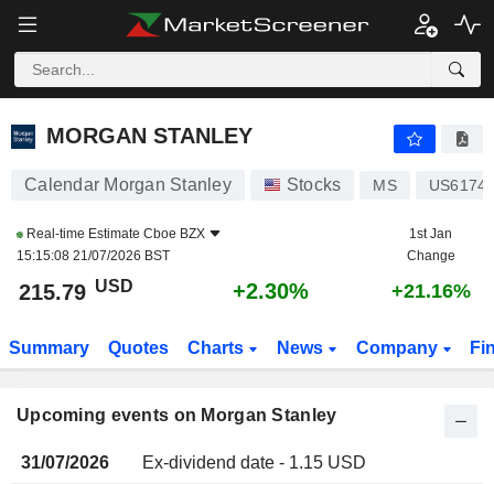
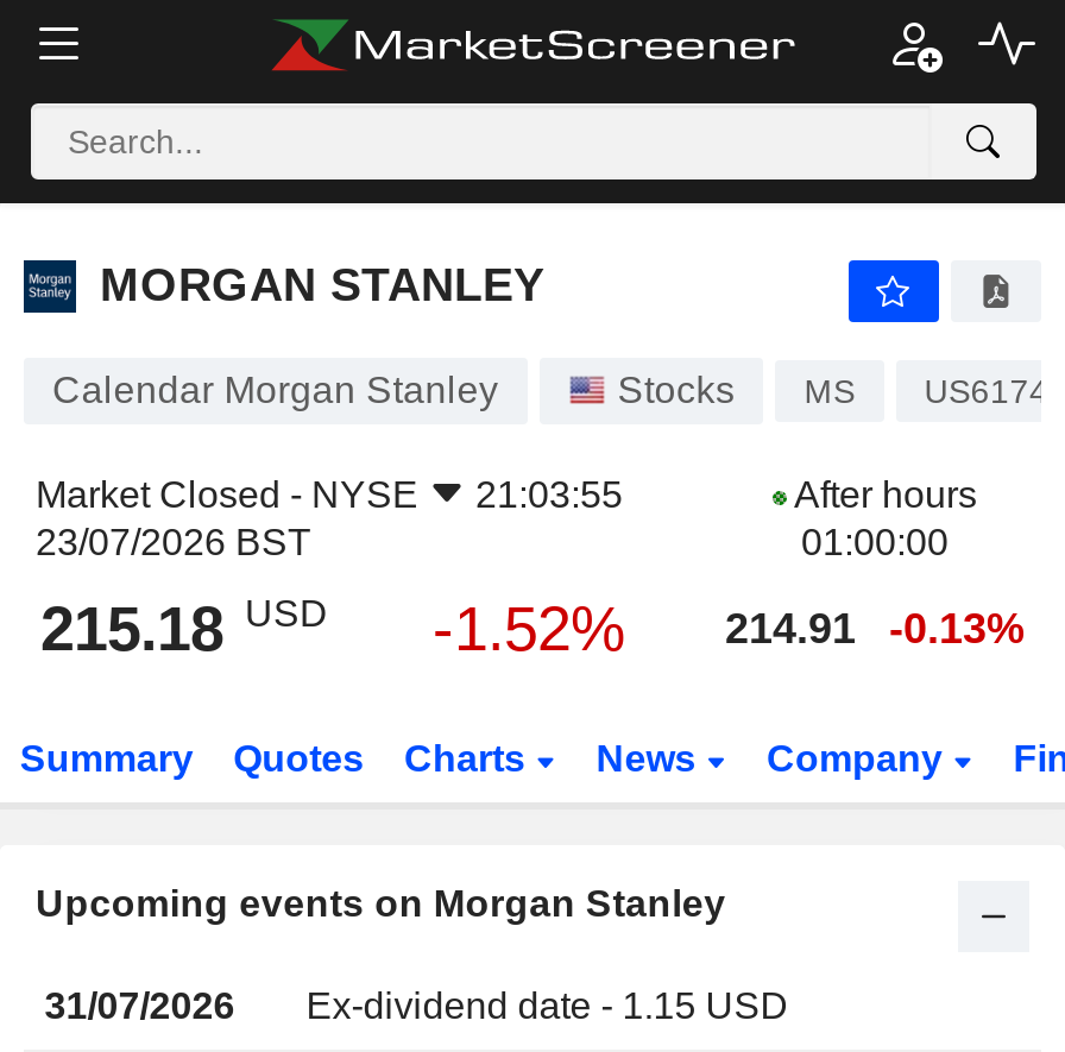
- Real-time Estimate Cboe BZX
- 15:15:08 21/07/2026 BST
+ Market Closed - NYSE
+ 21:03:55
+ 23/07/2026 BST

- 1st Jan
- Change
- 215.79 USD
- +2.30%
- +21.16%
+ After hours
+ 01:00:00
+ 215.18 USD
+ -1.52%
+ 214.91
+ -0.13%
